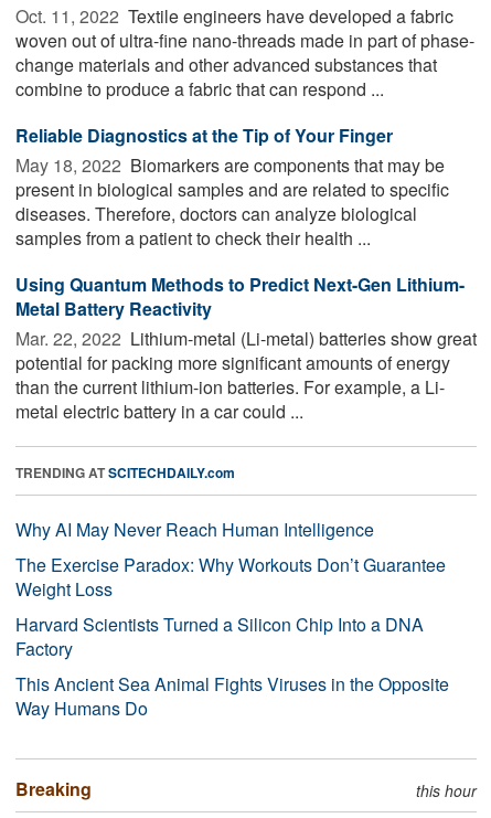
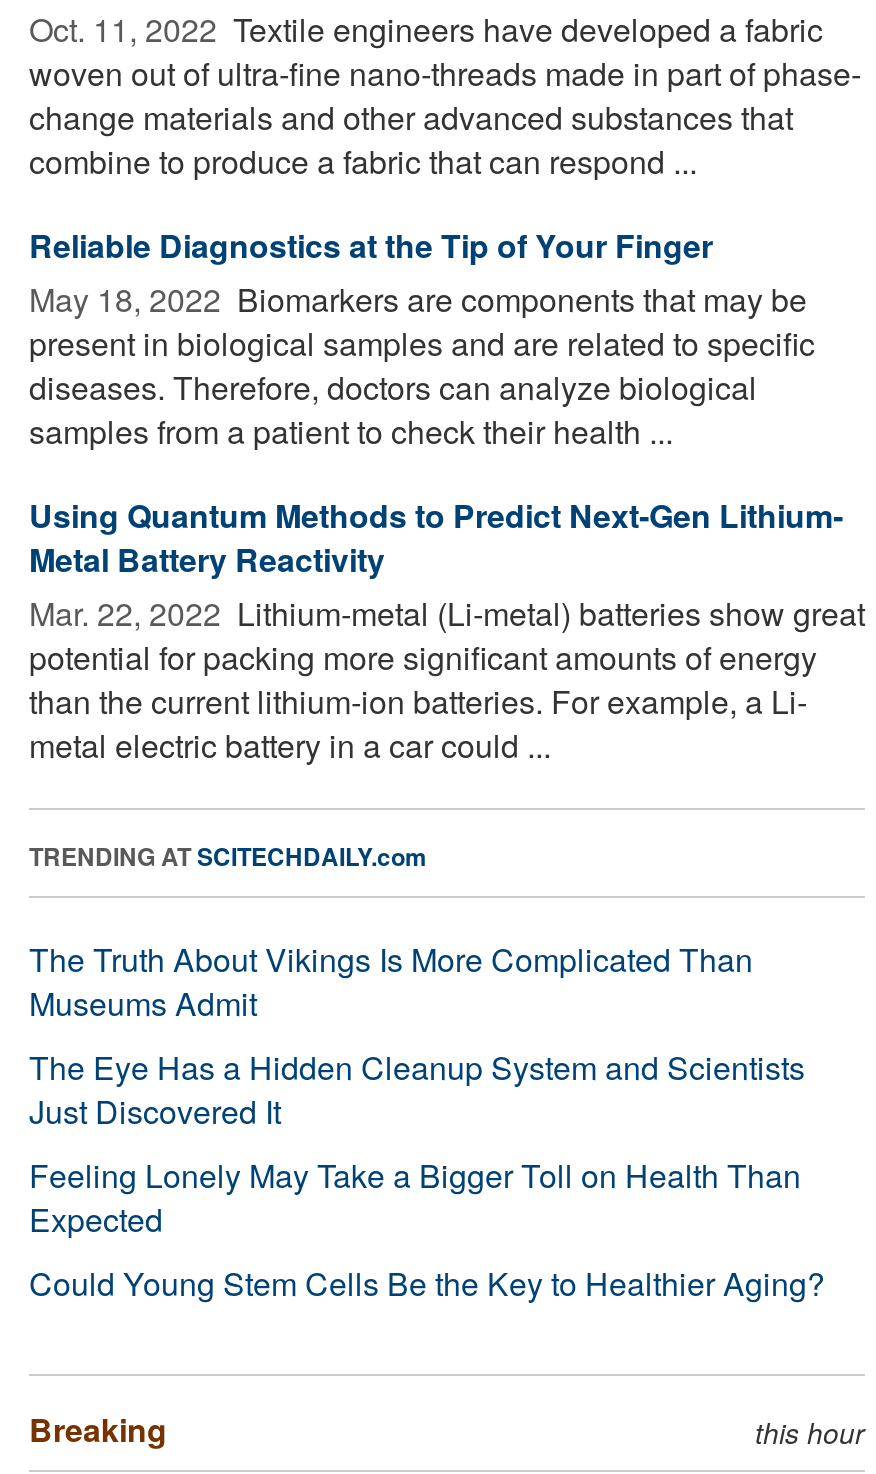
- Why AI May Never Reach Human Intelligence
- The Exercise Paradox: Why Workouts Don’t Guarantee
- Weight Loss
- Harvard Scientists Turned a Silicon Chip Into a DNA
- Factory
- This Ancient Sea Animal Fights Viruses in the Opposite
- Way Humans Do
+ The Truth About Vikings Is More Complicated Than
+ Museums Admit
+ The Eye Has a Hidden Cleanup System and Scientists
+ Just Discovered It
+ Feeling Lonely May Take a Bigger Toll on Health Than
+ Expected
+ Could Young Stem Cells Be the Key to Healthier Aging?
